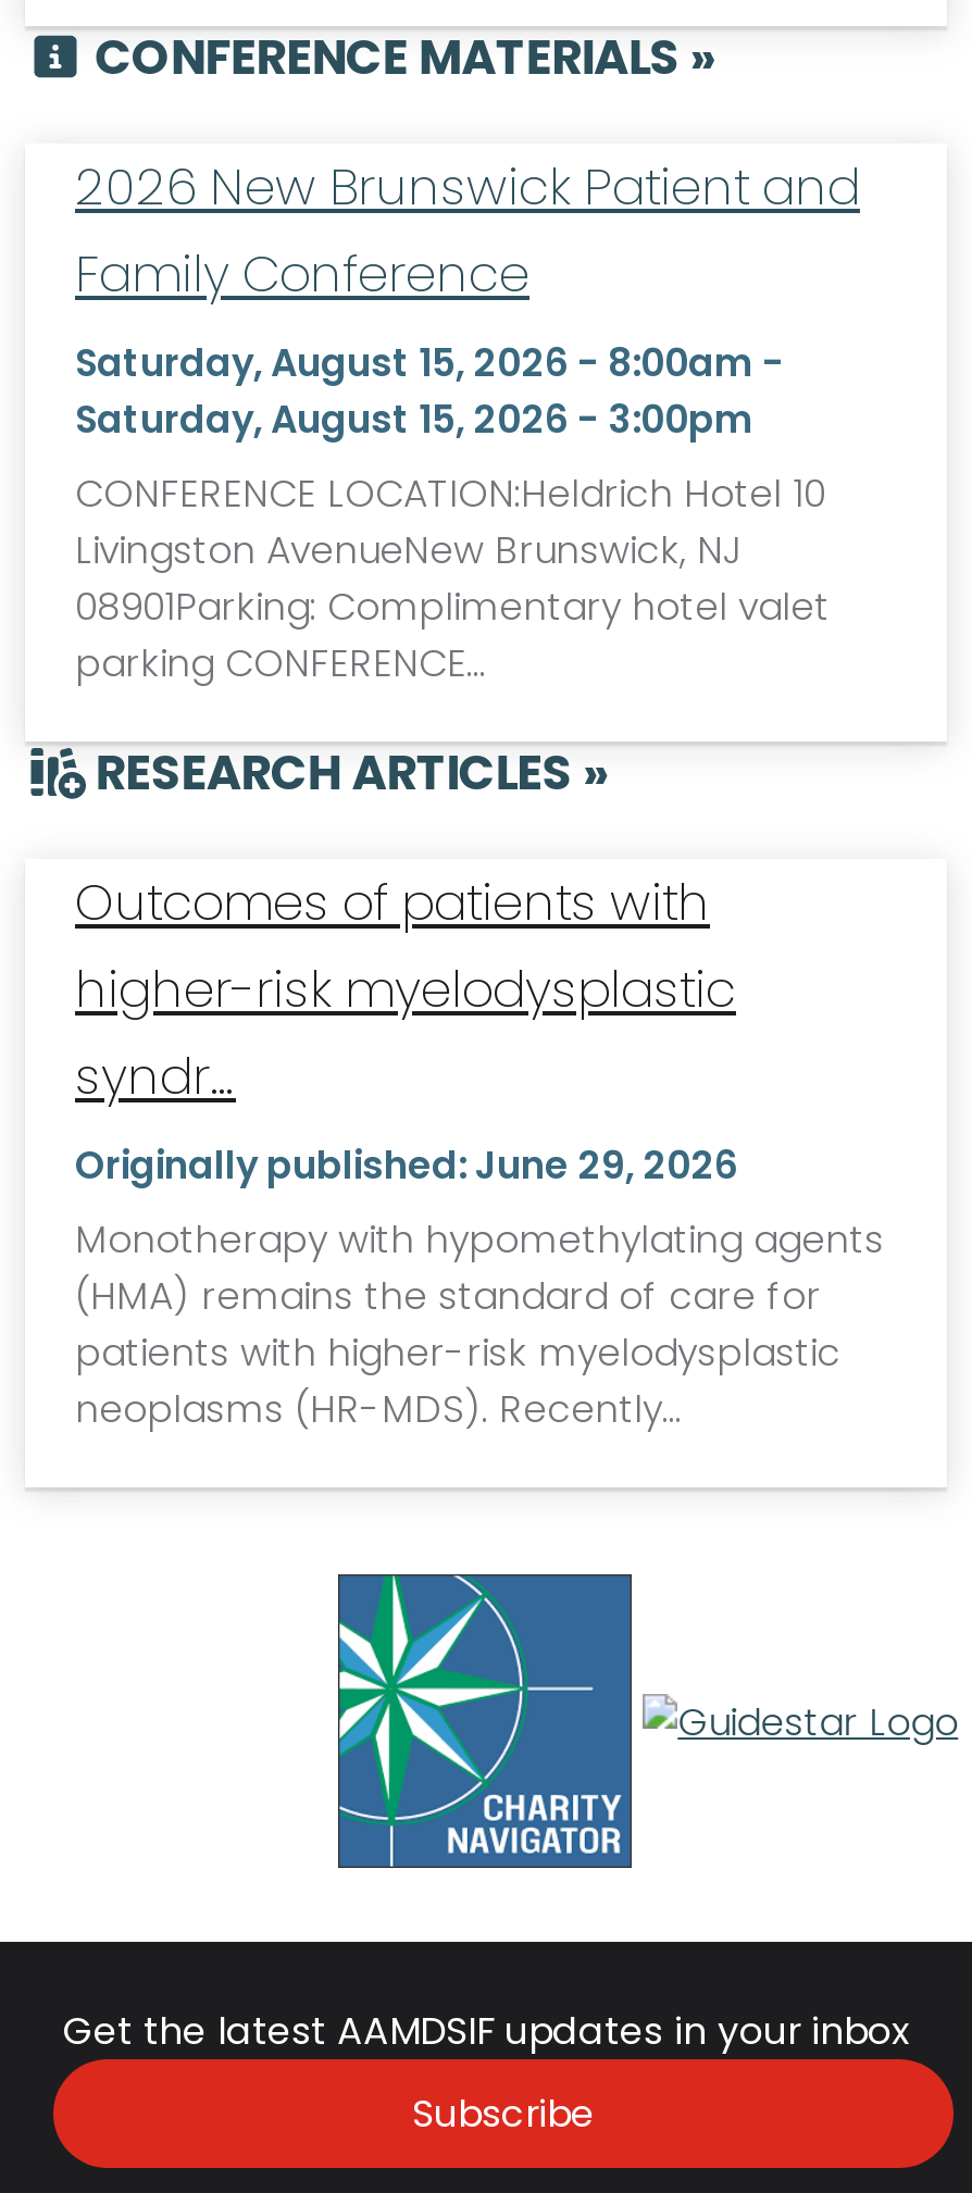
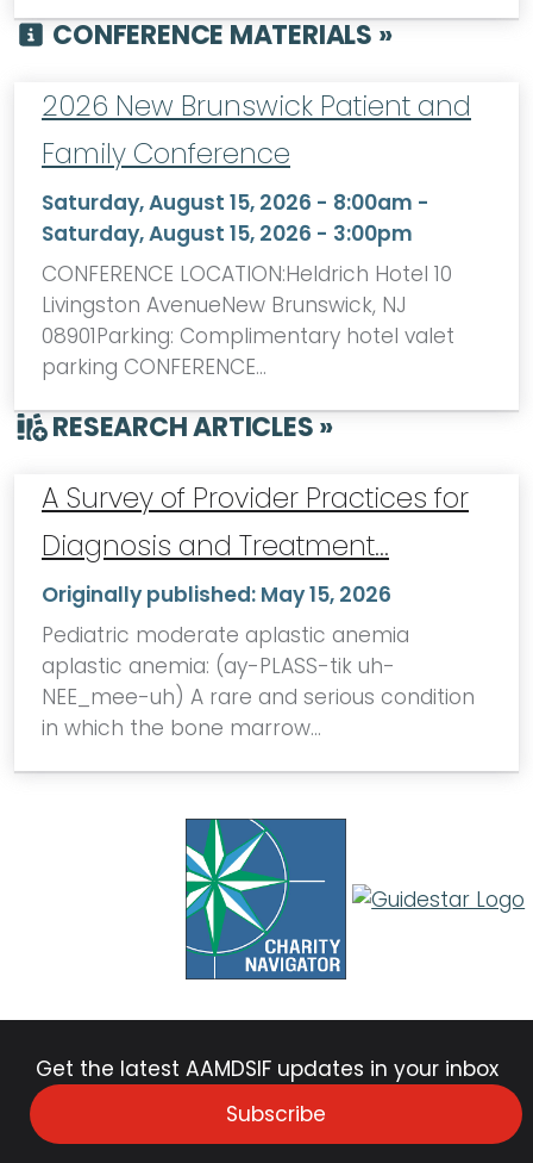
- Outcomes of patients with
- higher-risk myelodysplastic
- syndr…
- Originally published: June 29, 2026
- Monotherapy with hypomethylating agents
- (HMA) remains the standard of care for
- patients with higher-risk myelodysplastic
- neoplasms (HR-MDS). Recently…
+ A Survey of Provider Practices for
+ Diagnosis and Treatment…
+ Originally published: May 15, 2026
+ Pediatric moderate aplastic anemia
+ aplastic anemia: (ay-PLASS-tik uh-
+ NEE_mee-uh) A rare and serious condition
+ in which the bone marrow…
